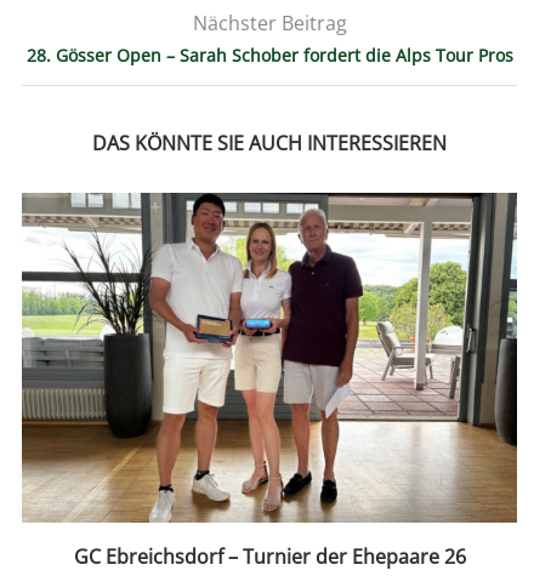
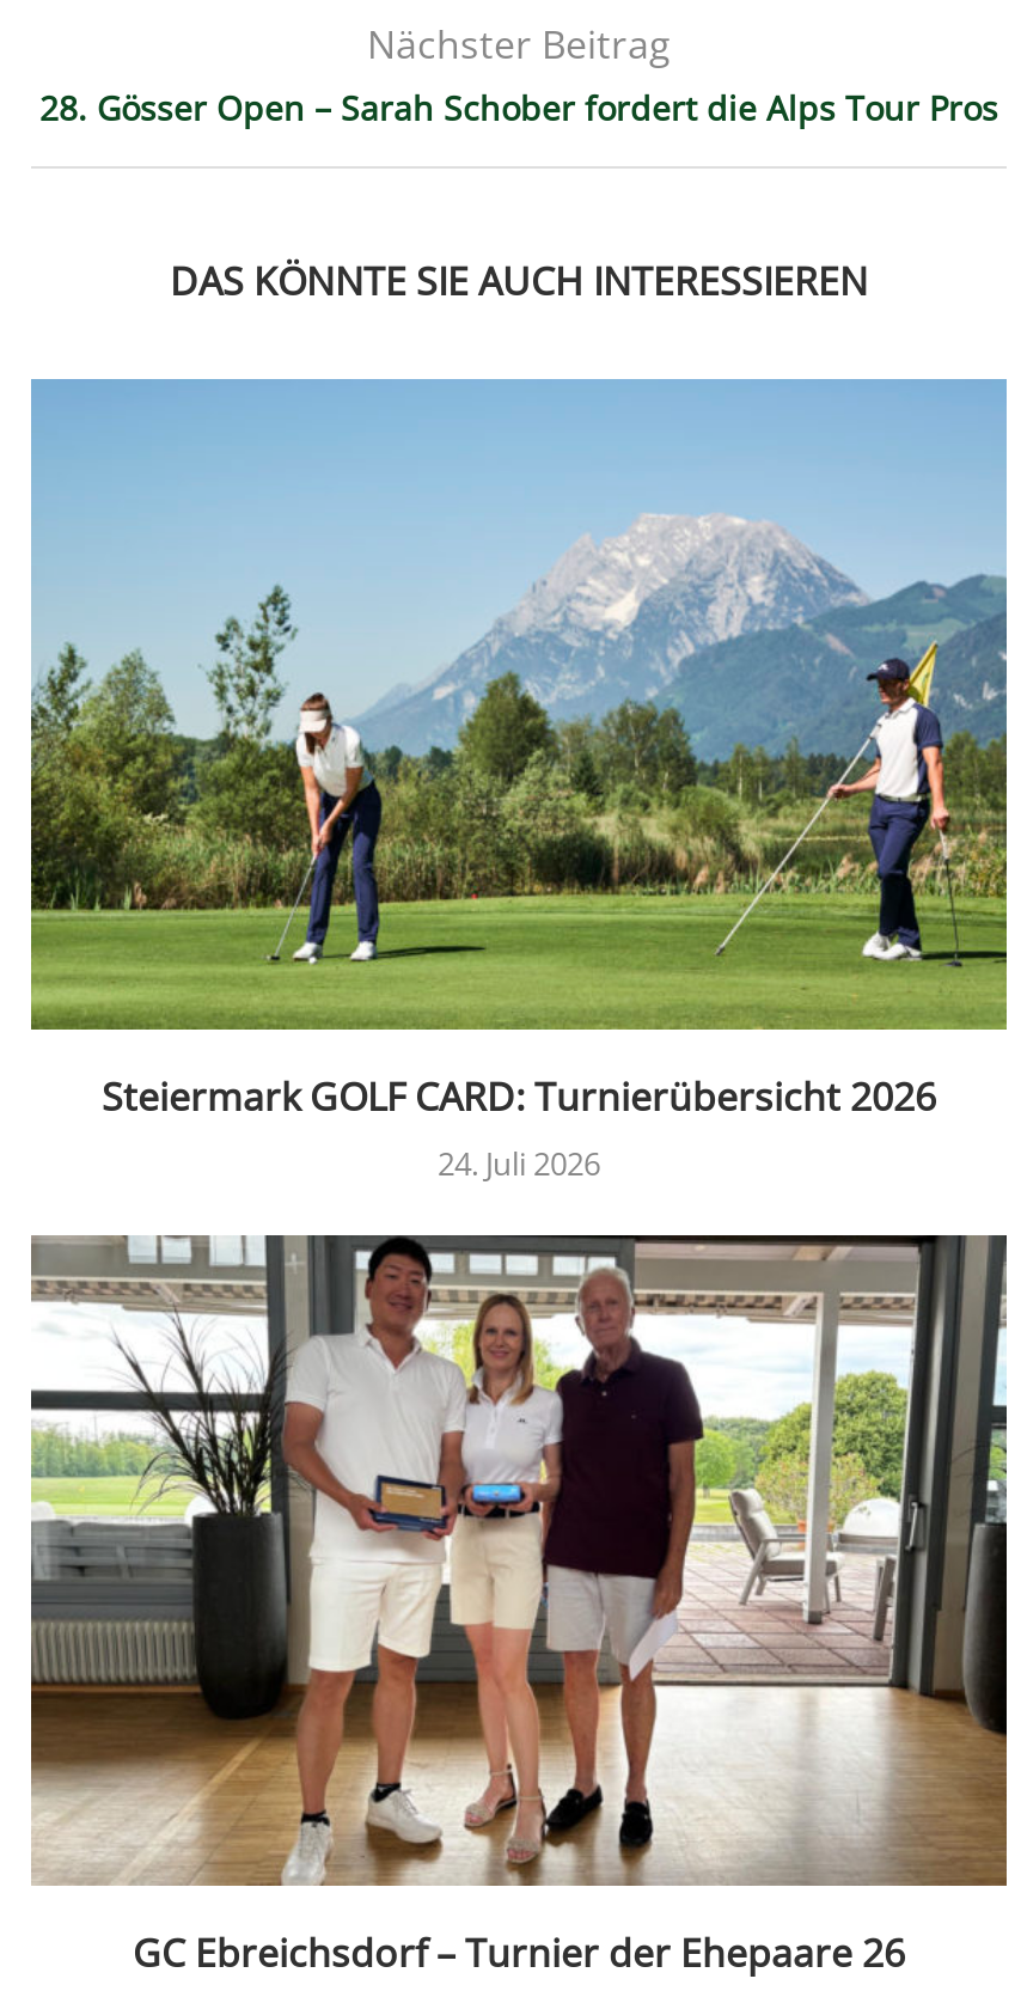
+ [image]
+ Steiermark GOLF CARD: Turnierübersicht 2026
+ 24. Juli 2026
